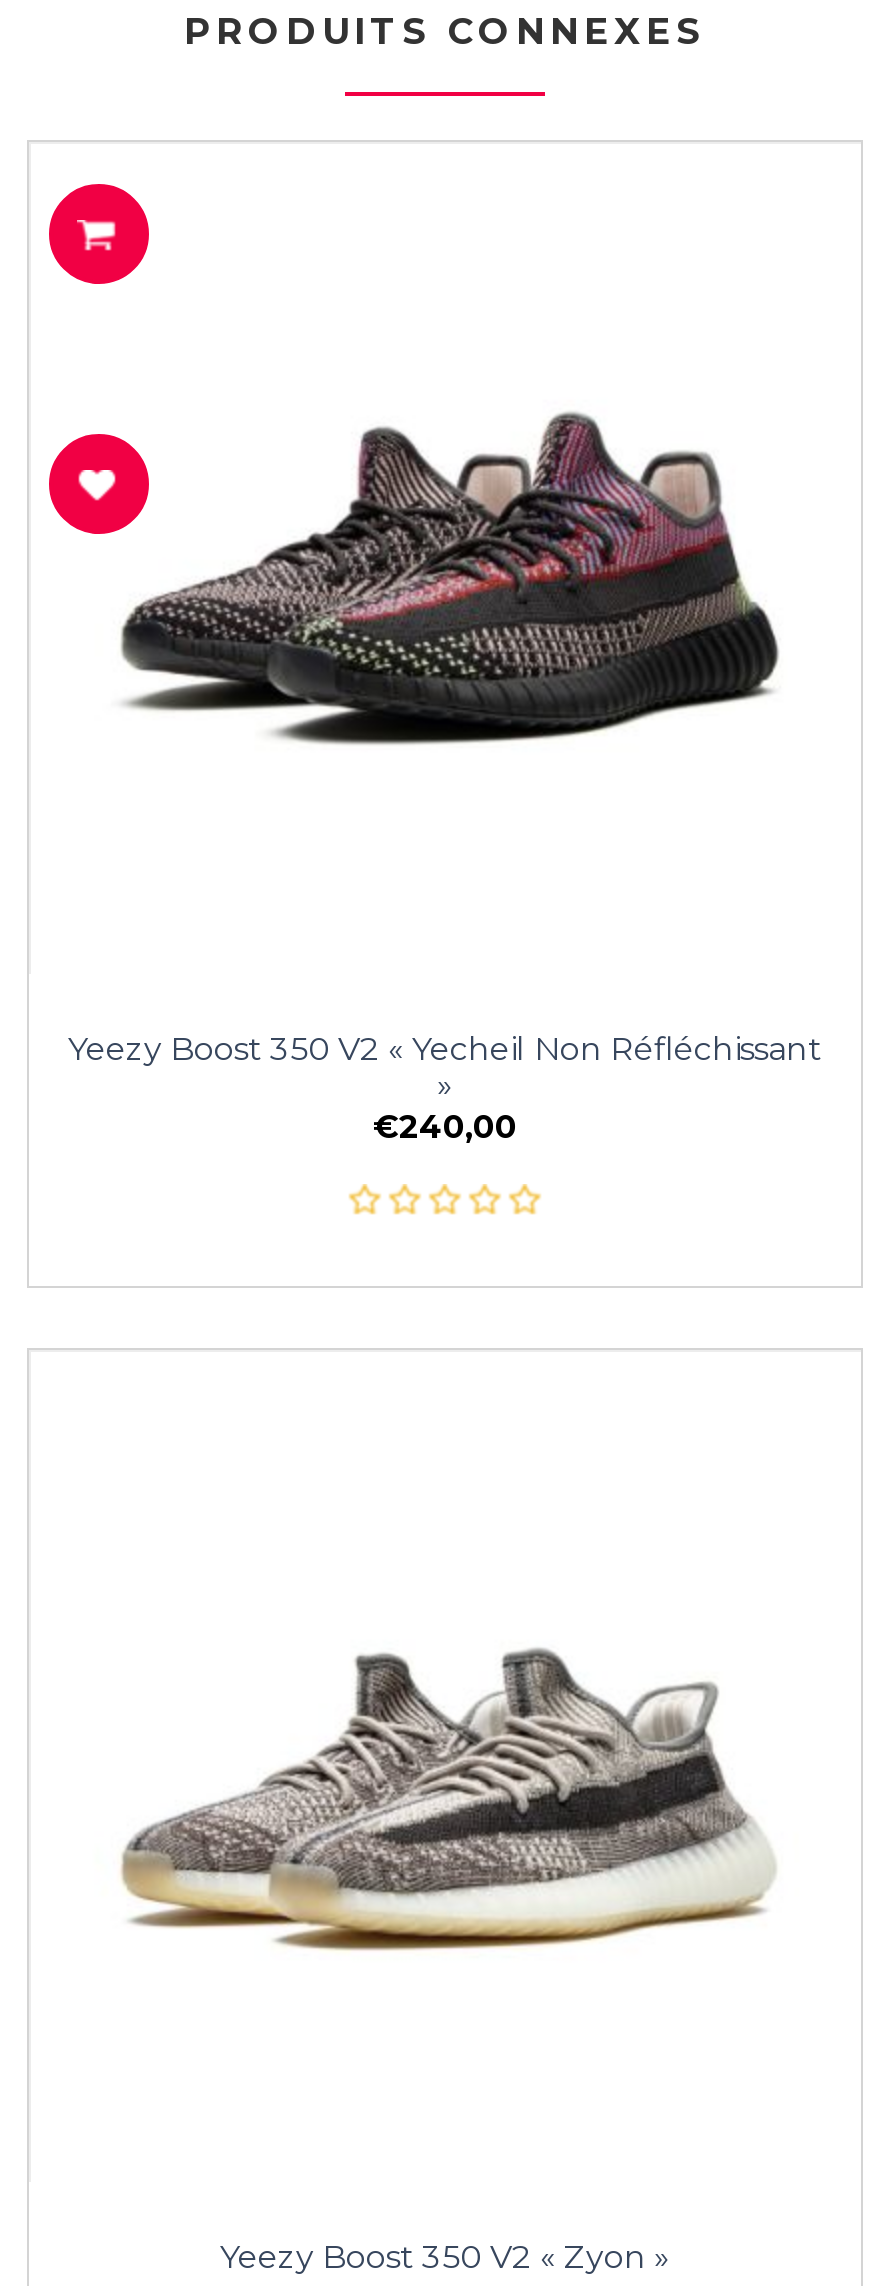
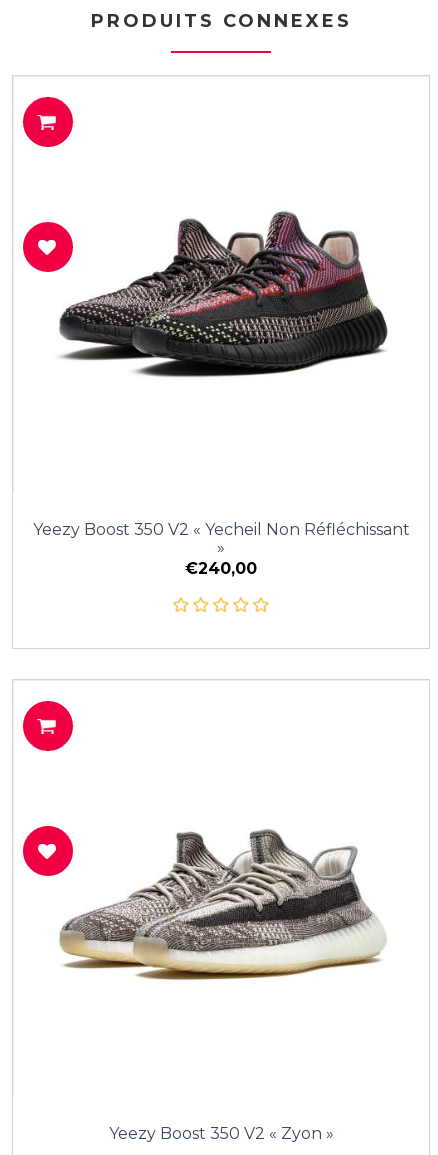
+ [image]

+ [image]
